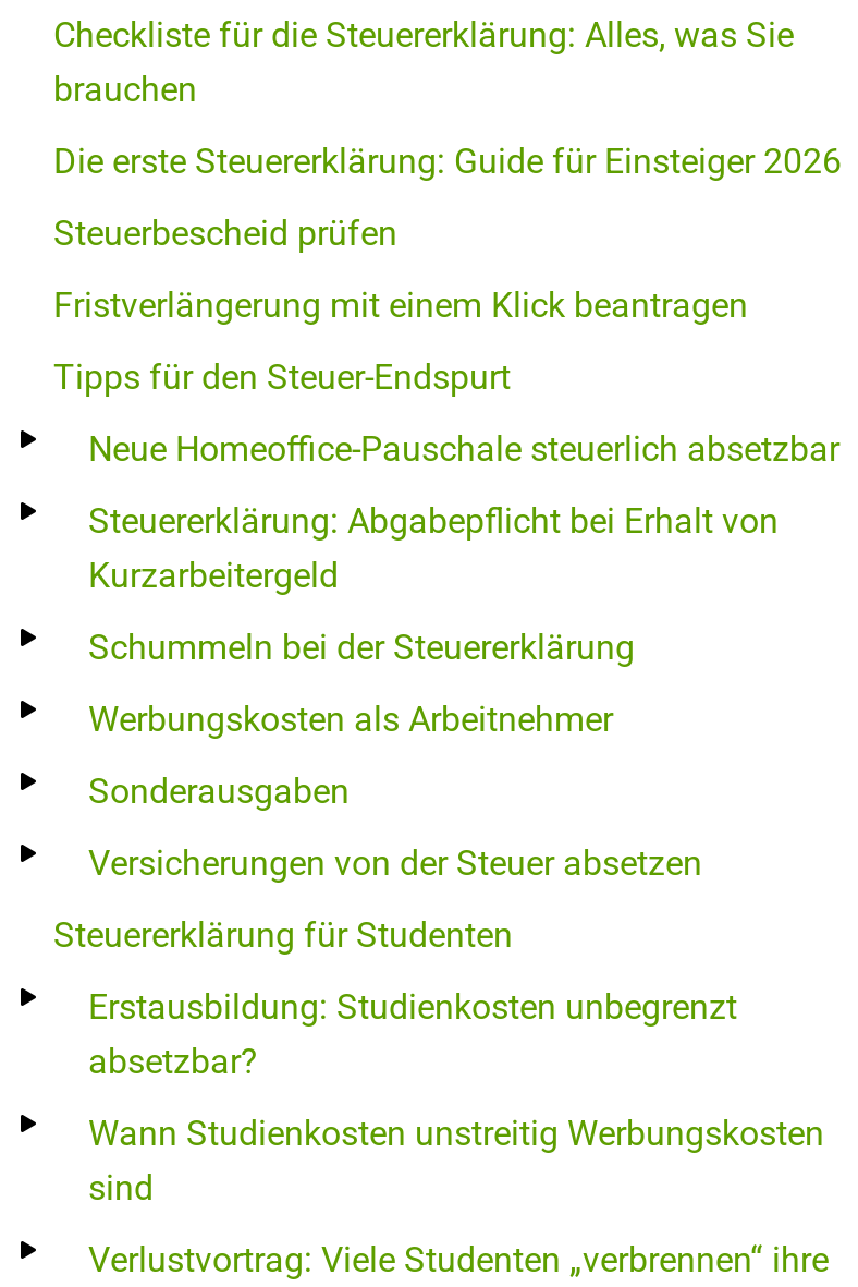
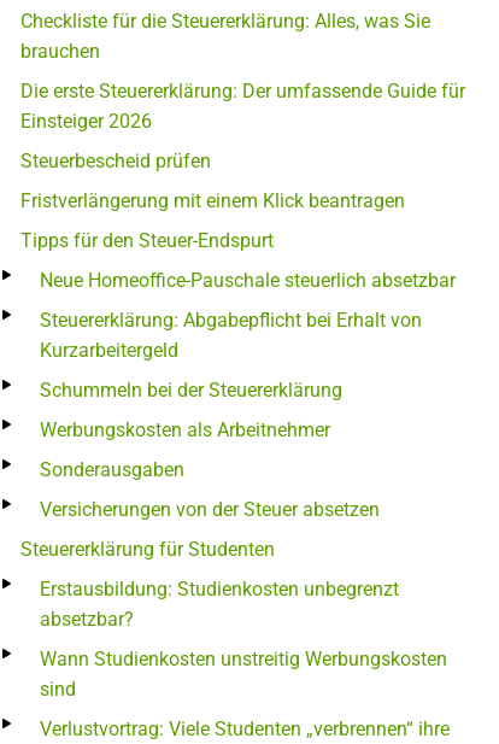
- Die erste Steuererklärung: Guide für Einsteiger 2026
+ Die erste Steuererklärung: Der umfassende Guide für
+ Einsteiger 2026
